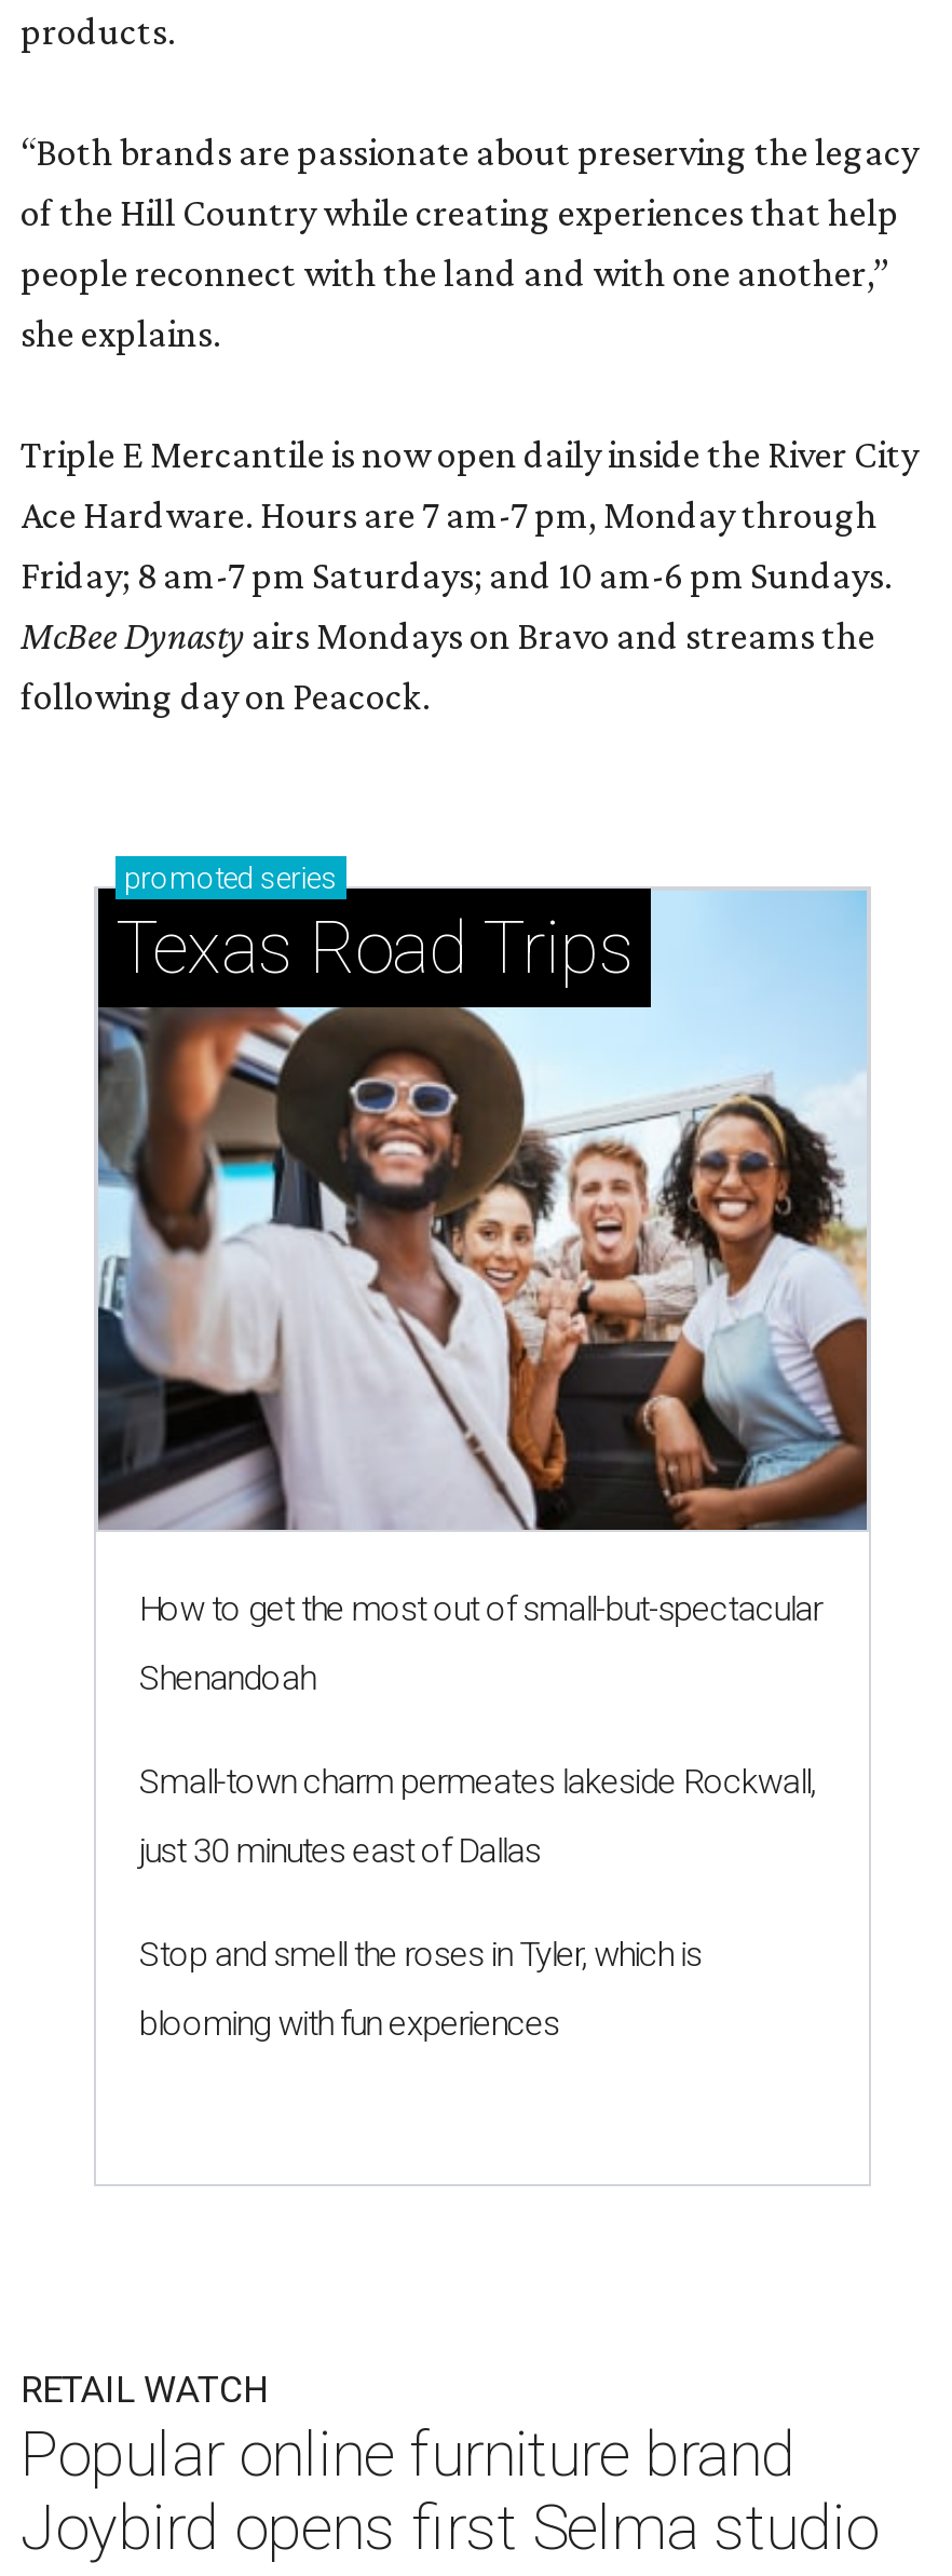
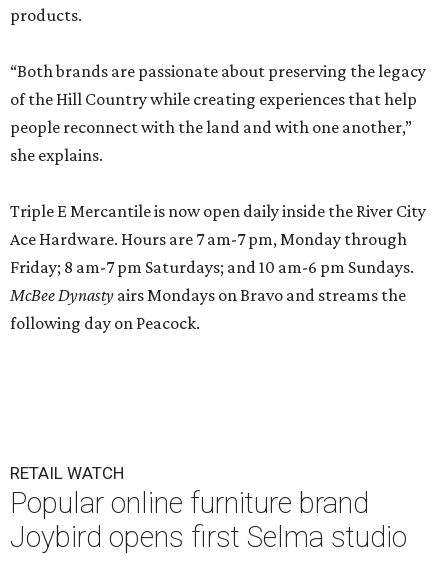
- [image]
- promoted series
- Texas Road Trips

- How to get the most out of small-but-spectacular
- Shenandoah
- Small-town charm permeates lakeside Rockwall,
- just 30 minutes east of Dallas
- Stop and smell the roses in Tyler, which is
- blooming with fun experiences
